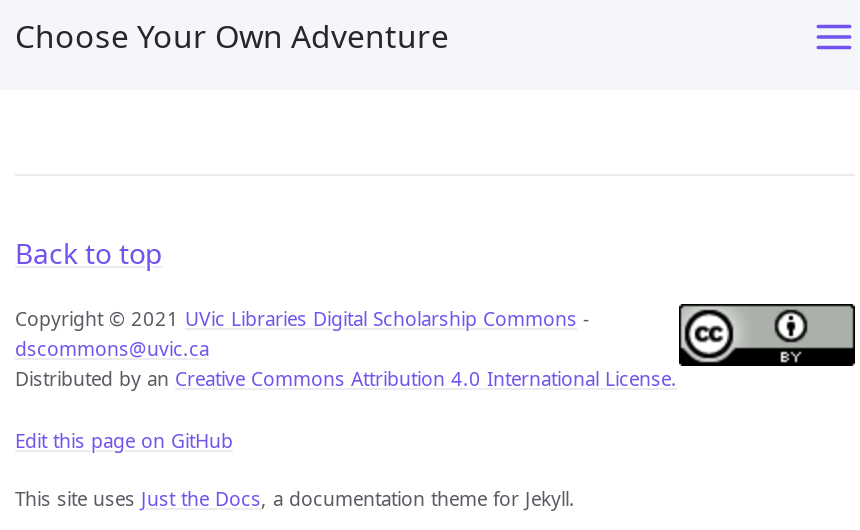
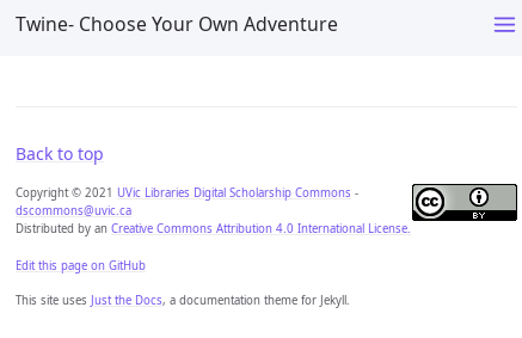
- Choose Your Own Adventure
+ Twine- Choose Your Own Adventure
